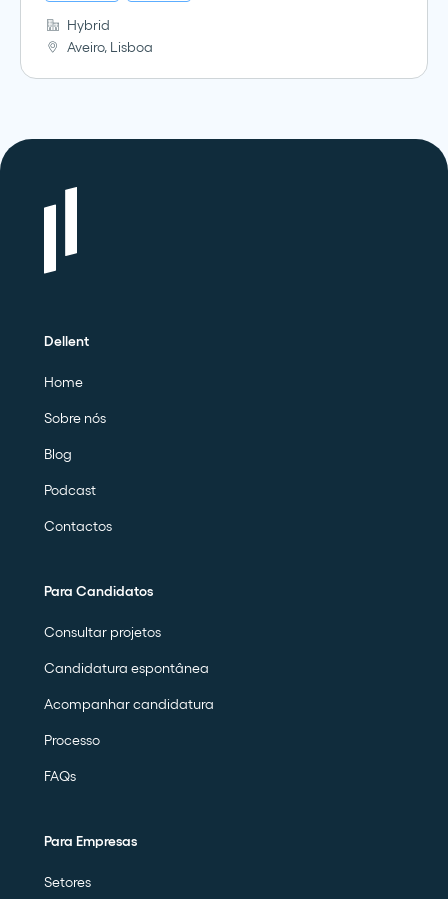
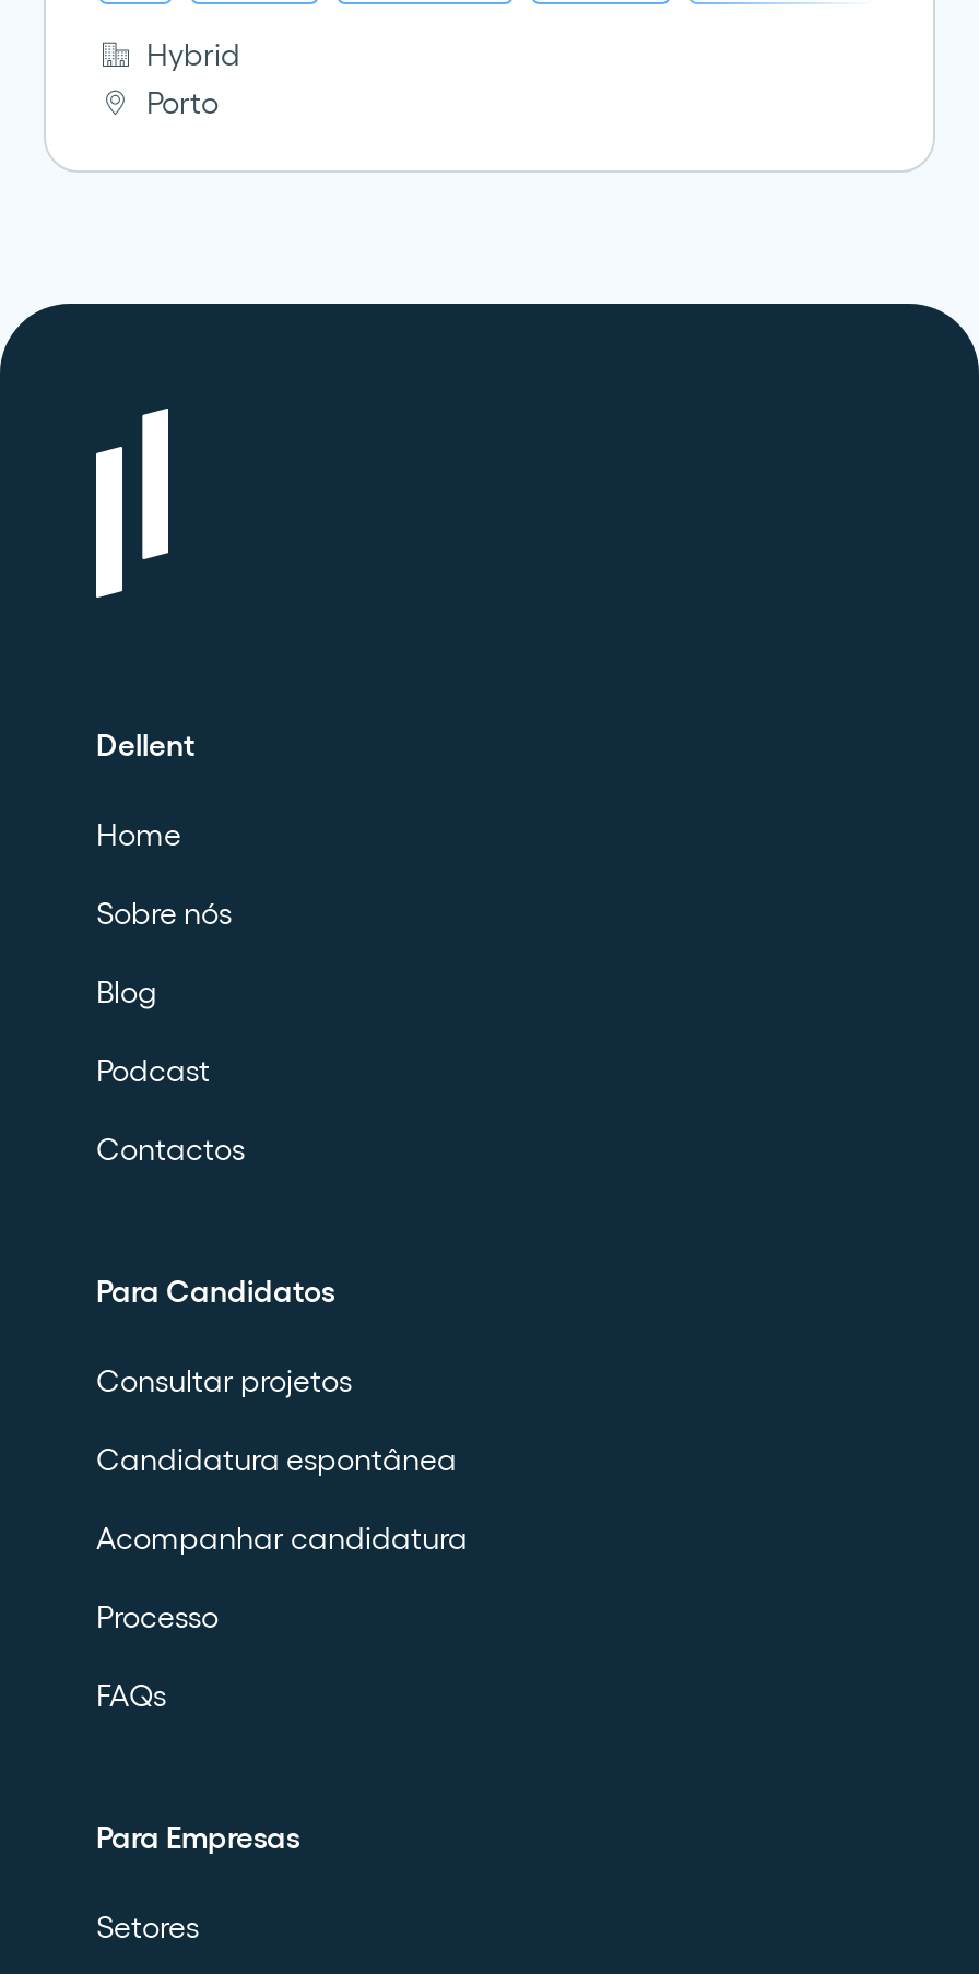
- Aveiro, Lisboa
+ Porto
